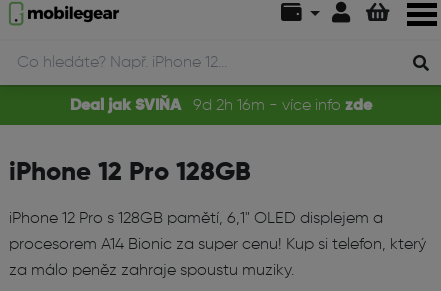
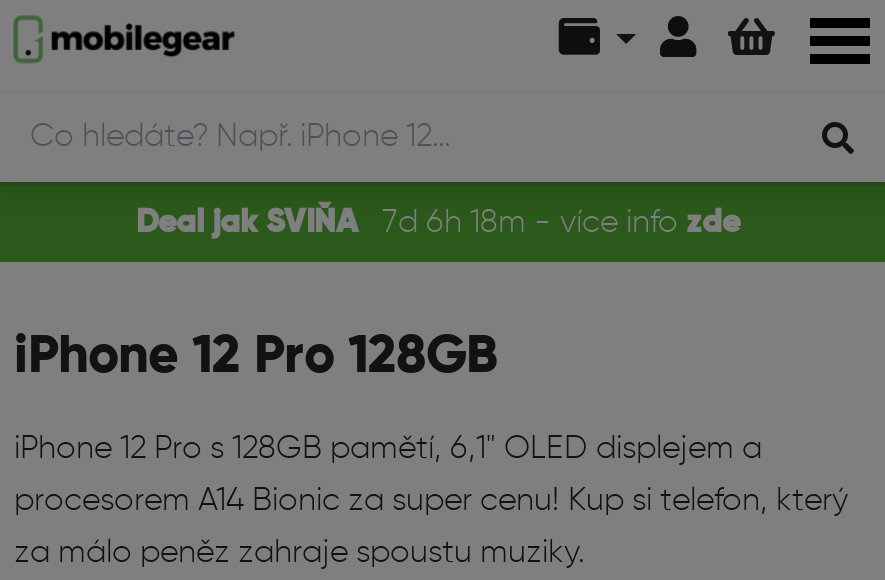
- Deal jak SVIŇA 9d 2h 16m - více info zde
+ Deal jak SVIŇA 7d 6h 18m - více info zde
